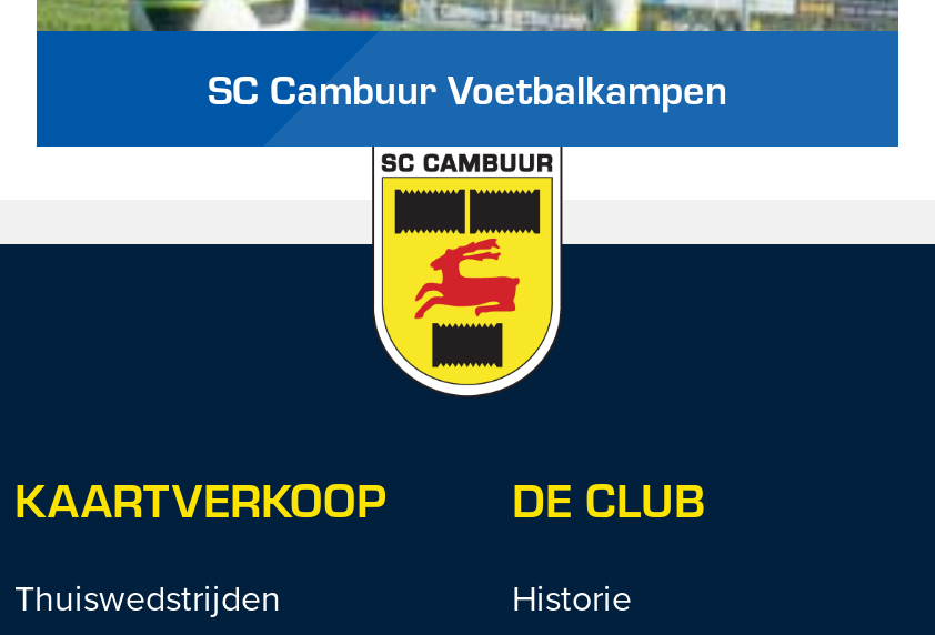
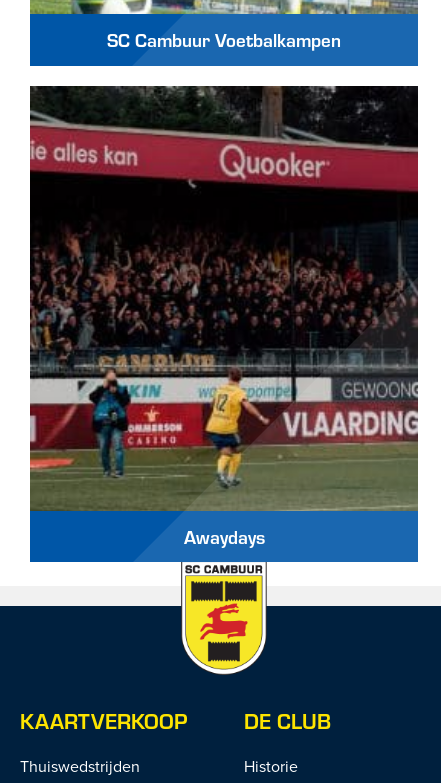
+ [image]
+ Awaydays
